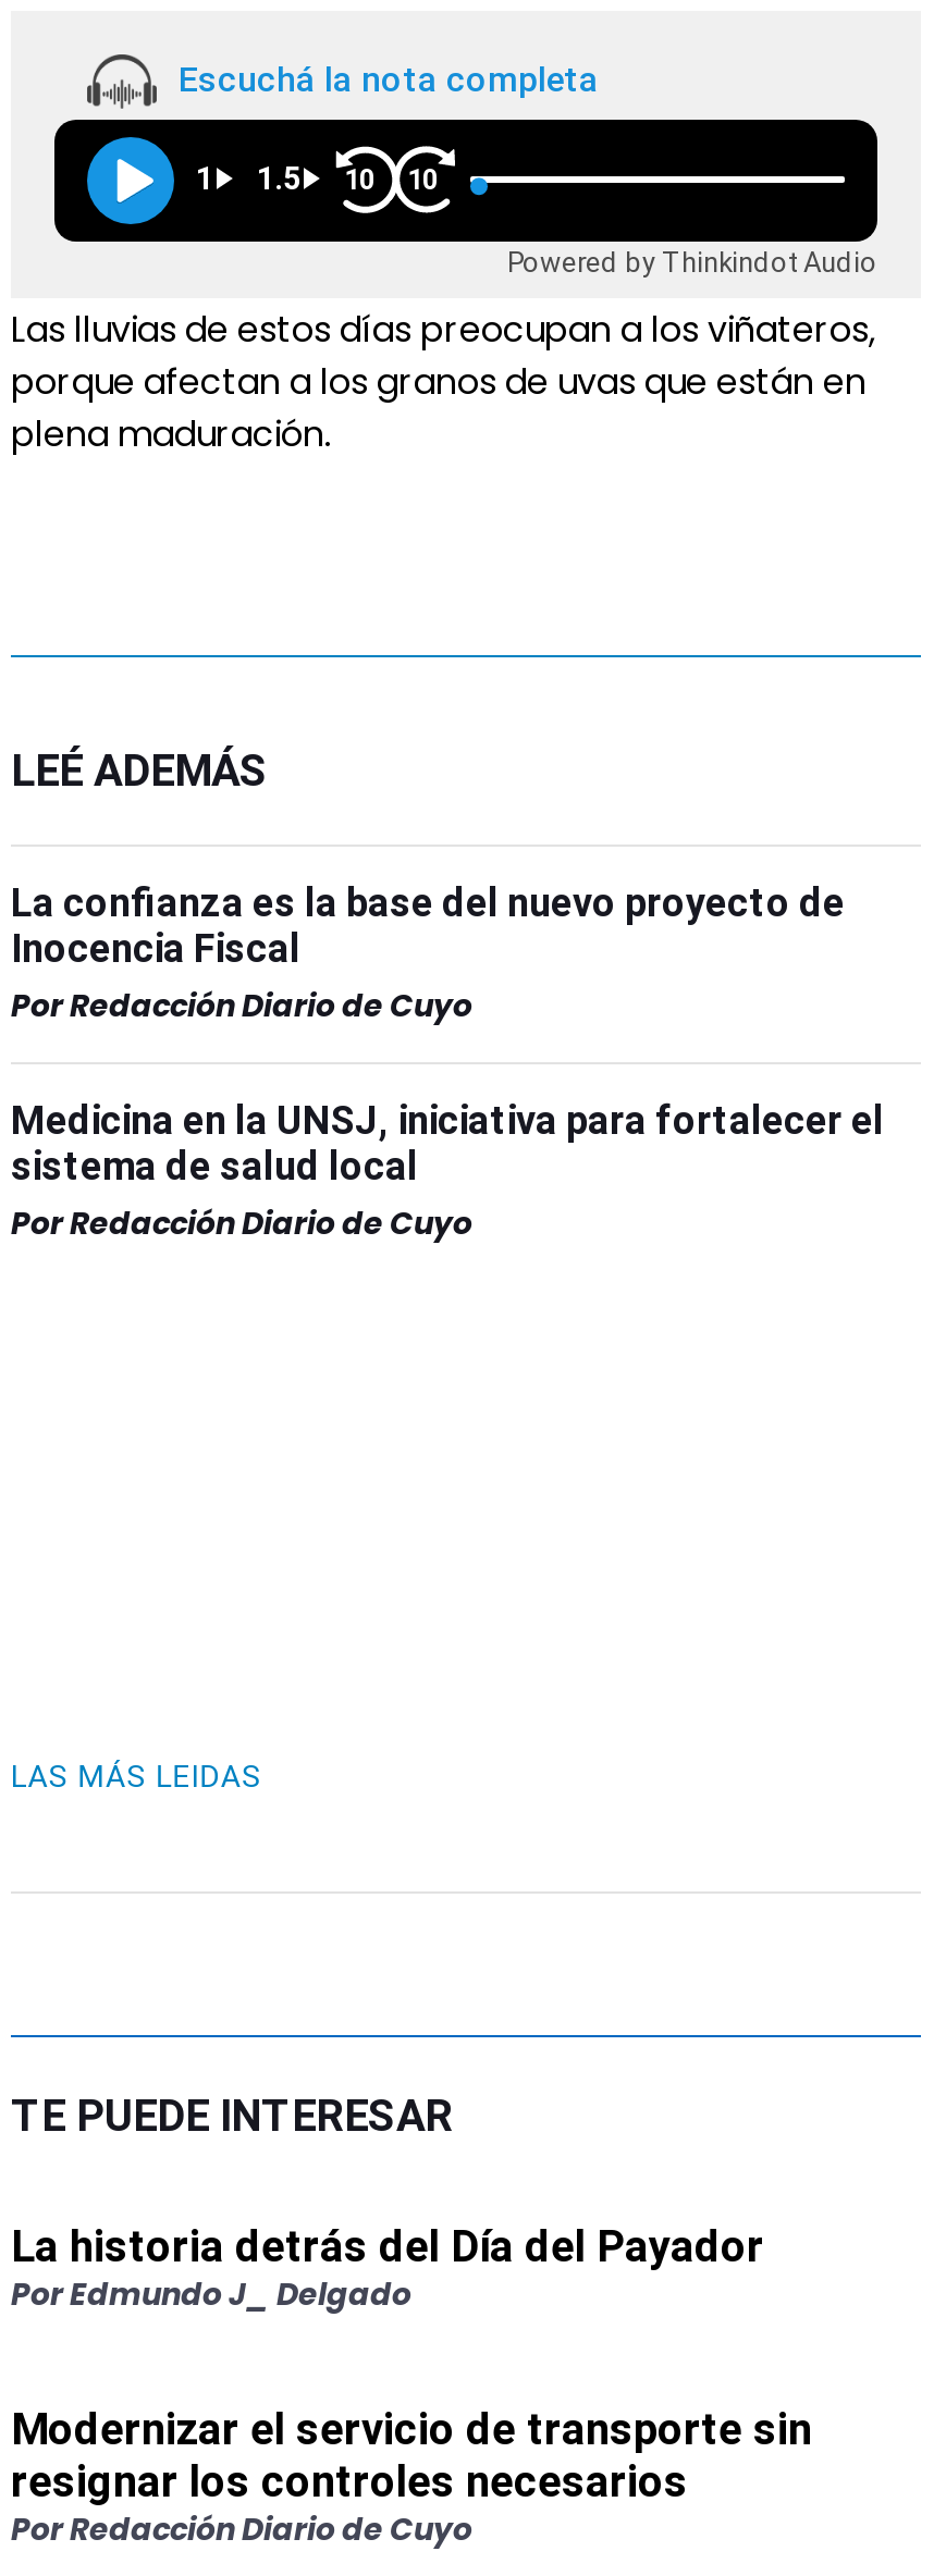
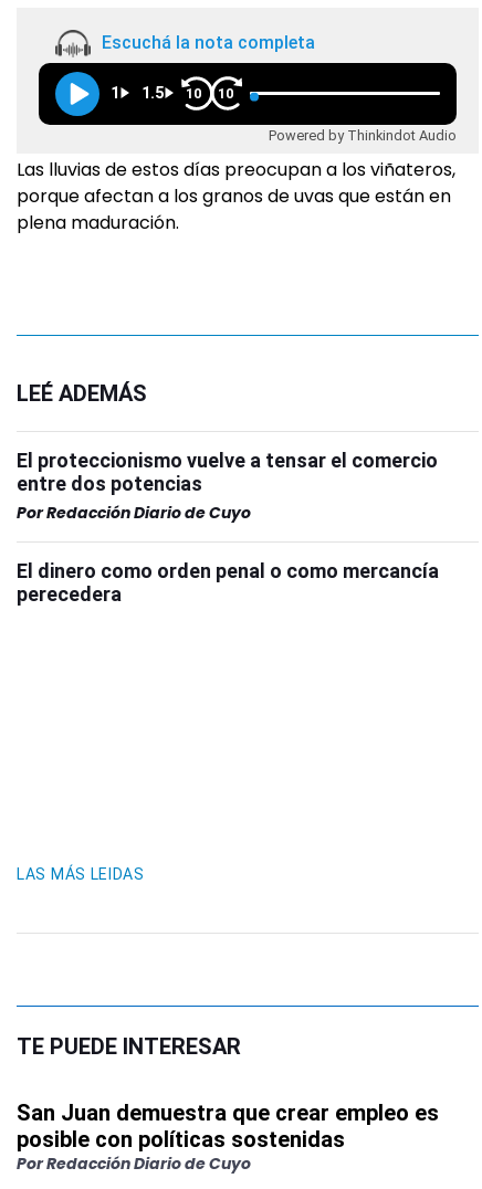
- La confianza es la base del nuevo proyecto de
- Inocencia Fiscal
+ El proteccionismo vuelve a tensar el comercio
+ entre dos potencias

- Medicina en la UNSJ, iniciativa para fortalecer el
- sistema de salud local
- Por Redacción Diario de Cuyo
+ El dinero como orden penal o como mercancía
+ perecedera

- La historia detrás del Día del Payador
- Por Edmundo J_ Delgado
- Modernizar el servicio de transporte sin
- resignar los controles necesarios
+ San Juan demuestra que crear empleo es
+ posible con políticas sostenidas
